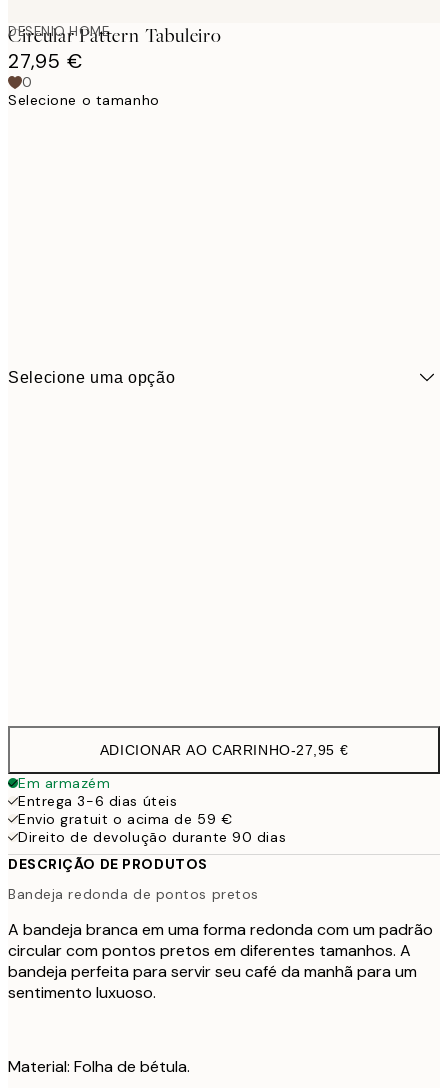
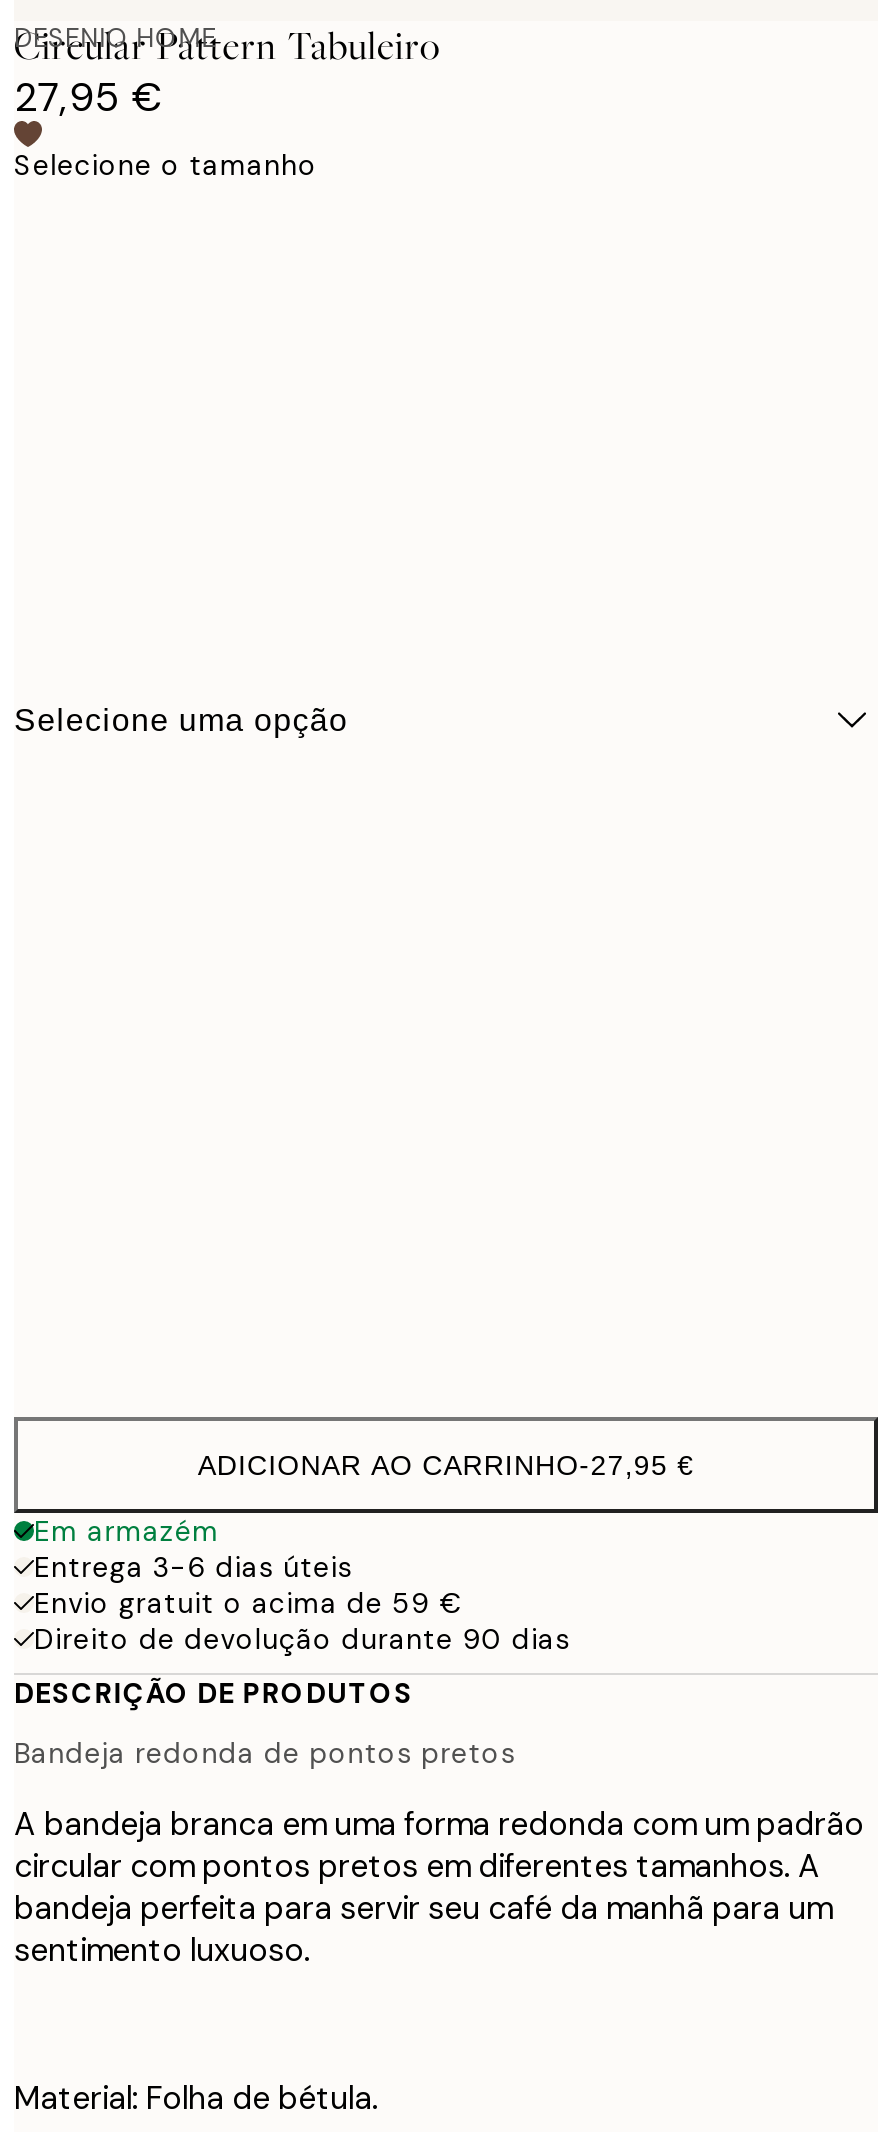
- 0
